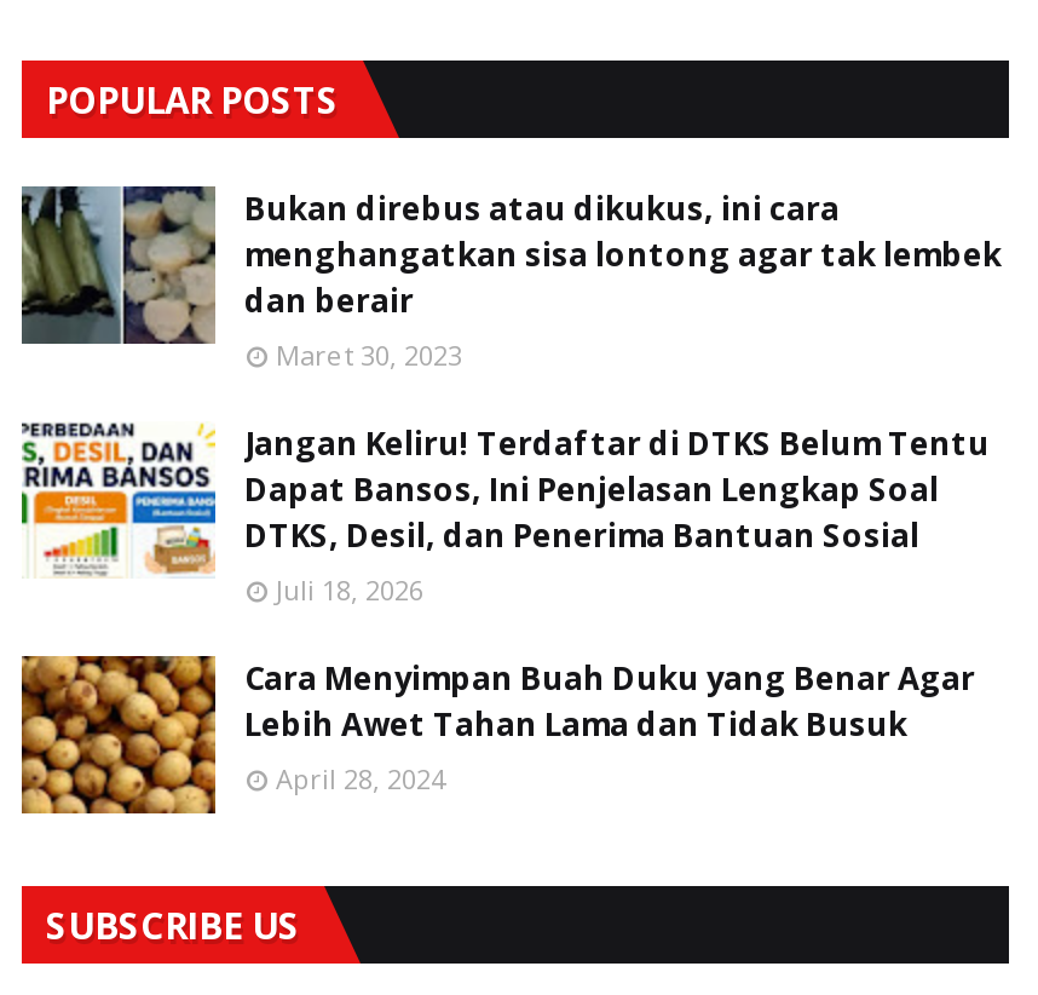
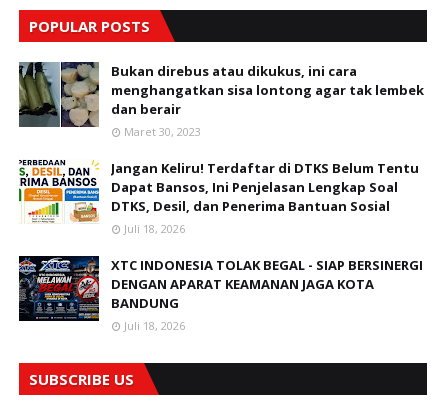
- [image]
- Cara Menyimpan Buah Duku yang Benar Agar
- Lebih Awet Tahan Lama dan Tidak Busuk
- April 28, 2024
+ [image]
+ XTC INDONESIA TOLAK BEGAL - SIAP BERSINERGI
+ DENGAN APARAT KEAMANAN JAGA KOTA
+ BANDUNG
+ Juli 18, 2026
